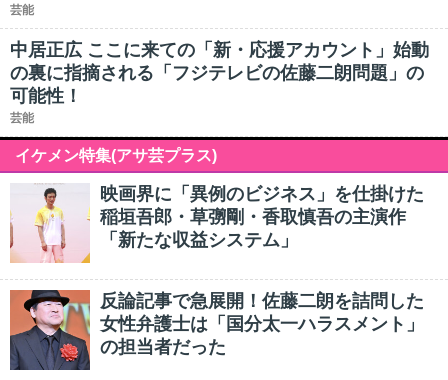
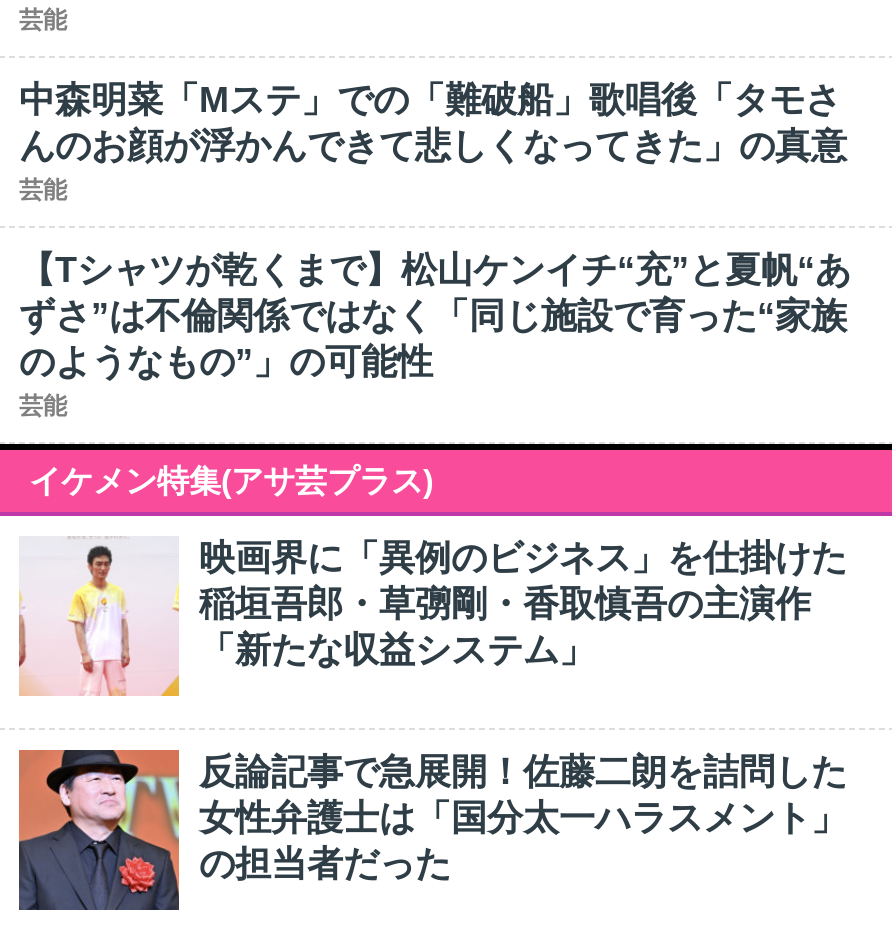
- 中居正広 ここに来ての「新・応援アカウント」始動
- の裏に指摘される「フジテレビの佐藤二朗問題」の
- 可能性！
+ 中森明菜「Mステ」での「難破船」歌唱後「タモさ
+ んのお顔が浮かんできて悲しくなってきた」の真意
+ 芸能
+ 【Tシャツが乾くまで】松山ケンイチ“充”と夏帆“あ
+ ずさ”は不倫関係ではなく「同じ施設で育った“家族
+ のようなもの”」の可能性
